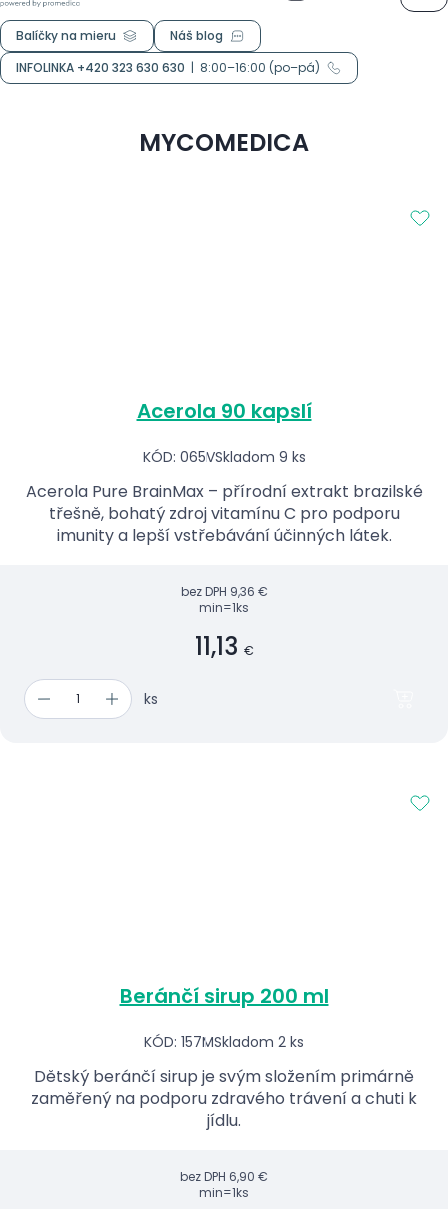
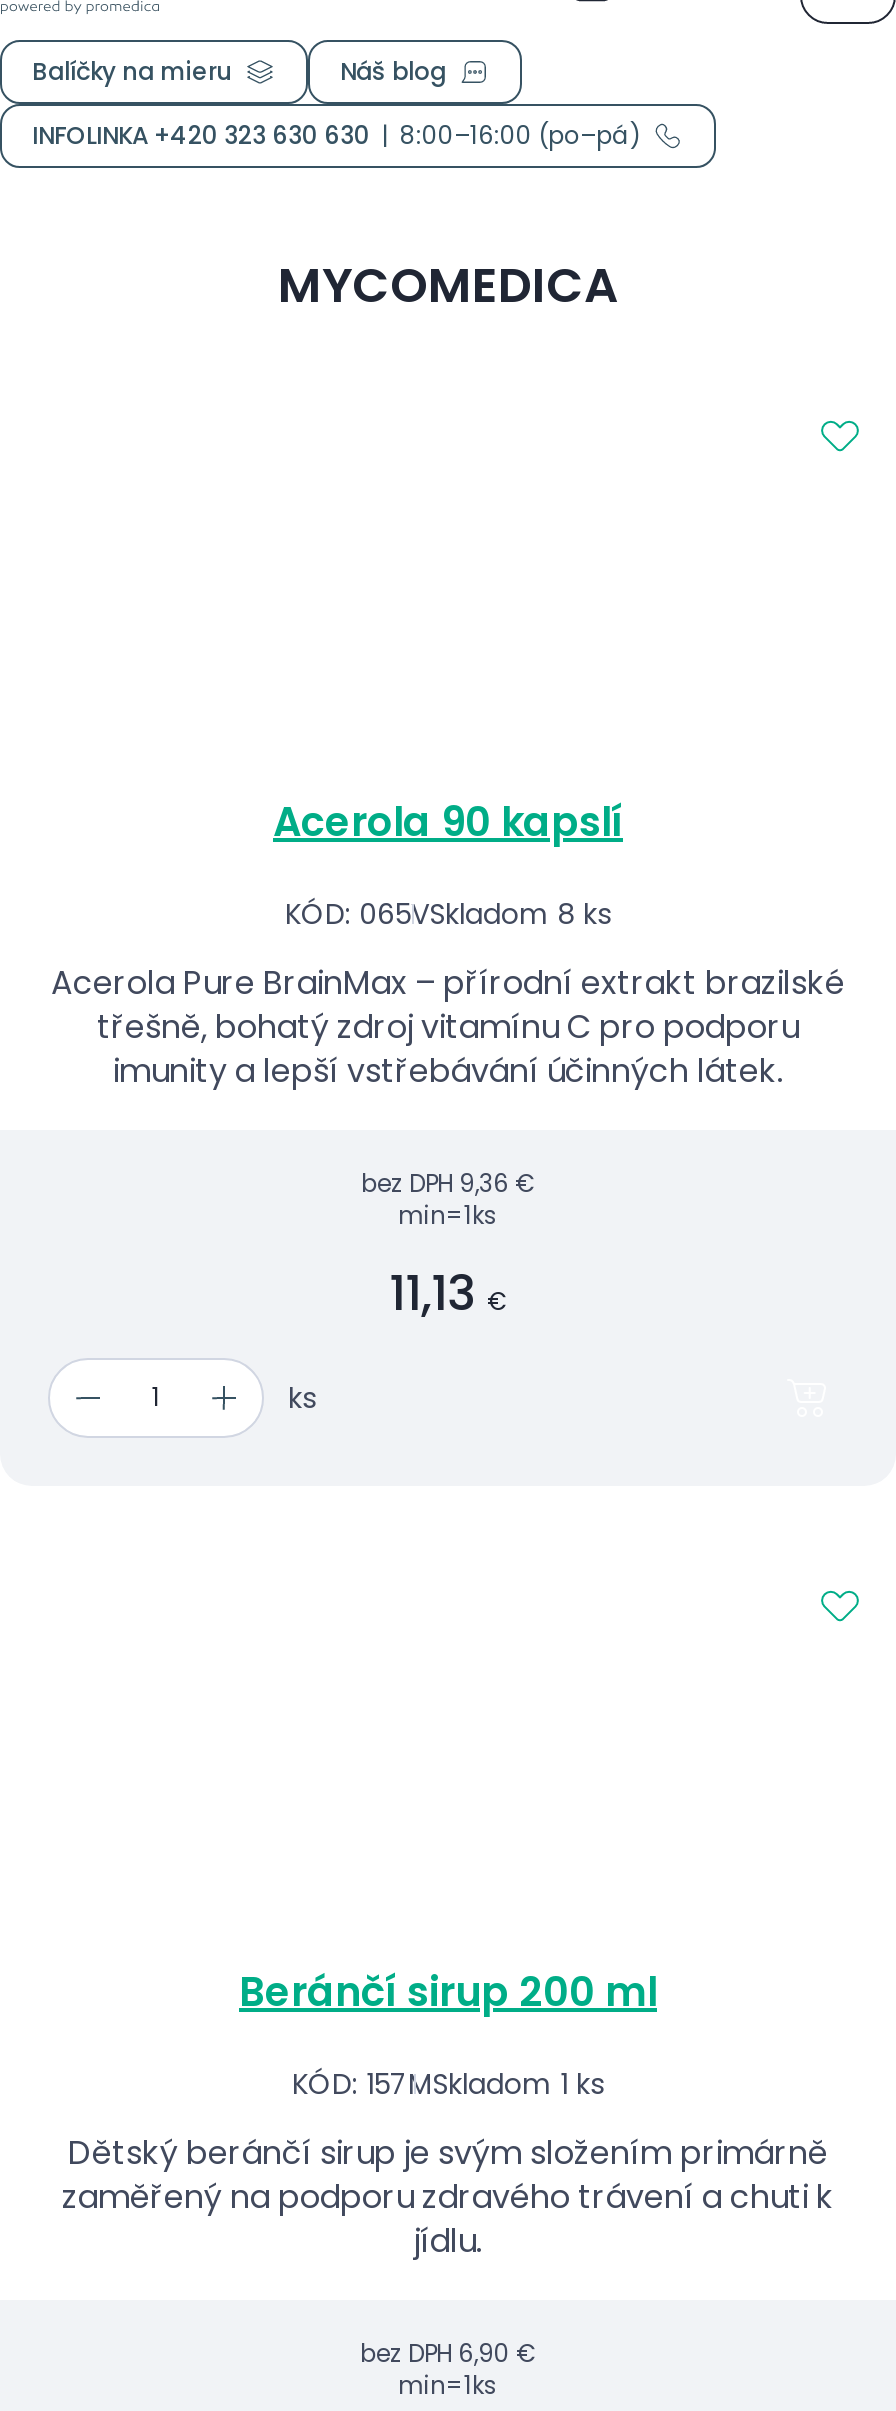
- KÓD: 065VSkladom 9 ks
+ KÓD: 065VSkladom 8 ks

- KÓD: 157MSkladom 2 ks
+ KÓD: 157MSkladom 1 ks
